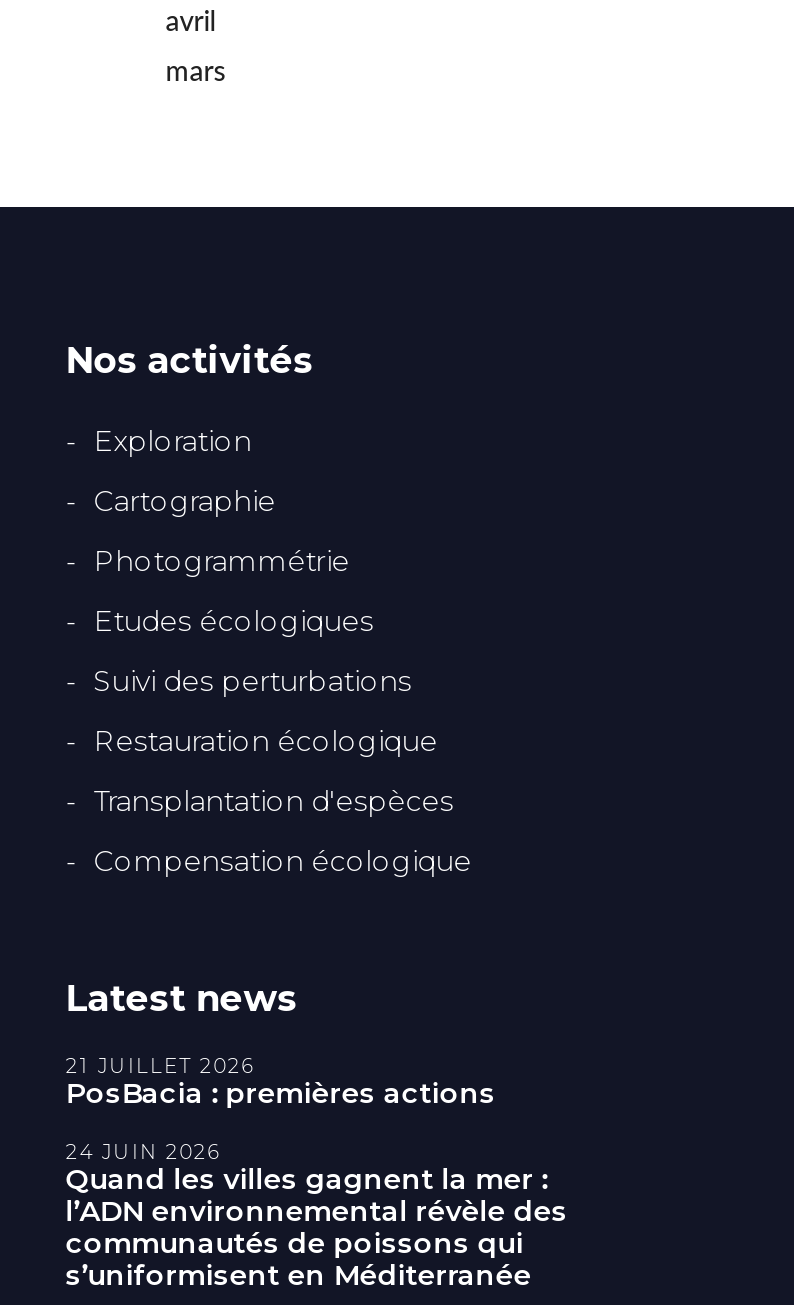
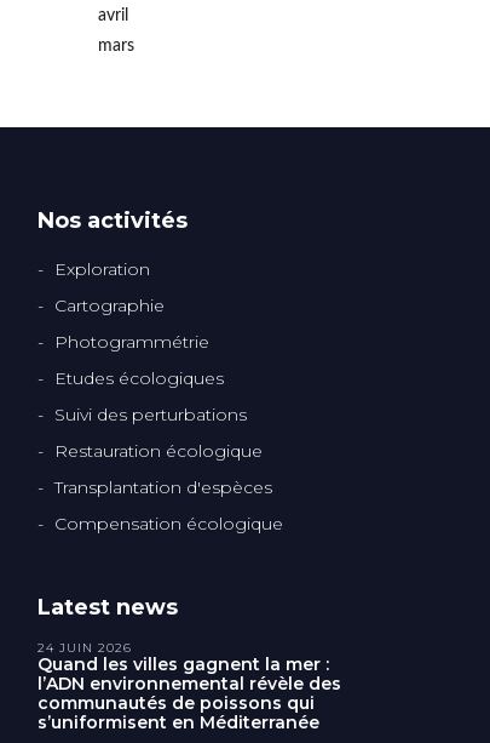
- 21 JUILLET 2026

- PosBacia : premières actions
